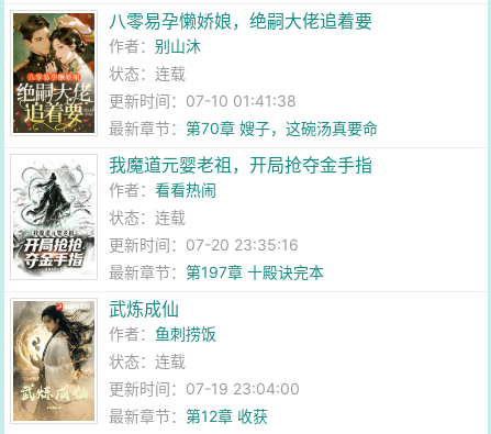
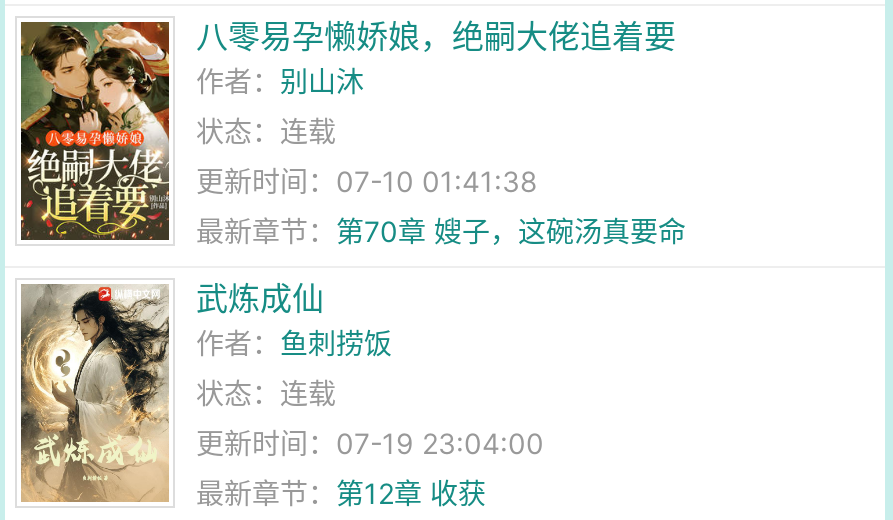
- [image]
- 我魔道元婴老祖，开局抢夺金手指
- 作者：看看热闹
- 状态：连载
- 更新时间：07-20 23:35:16
- 最新章节：第197章 十殿诀完本
